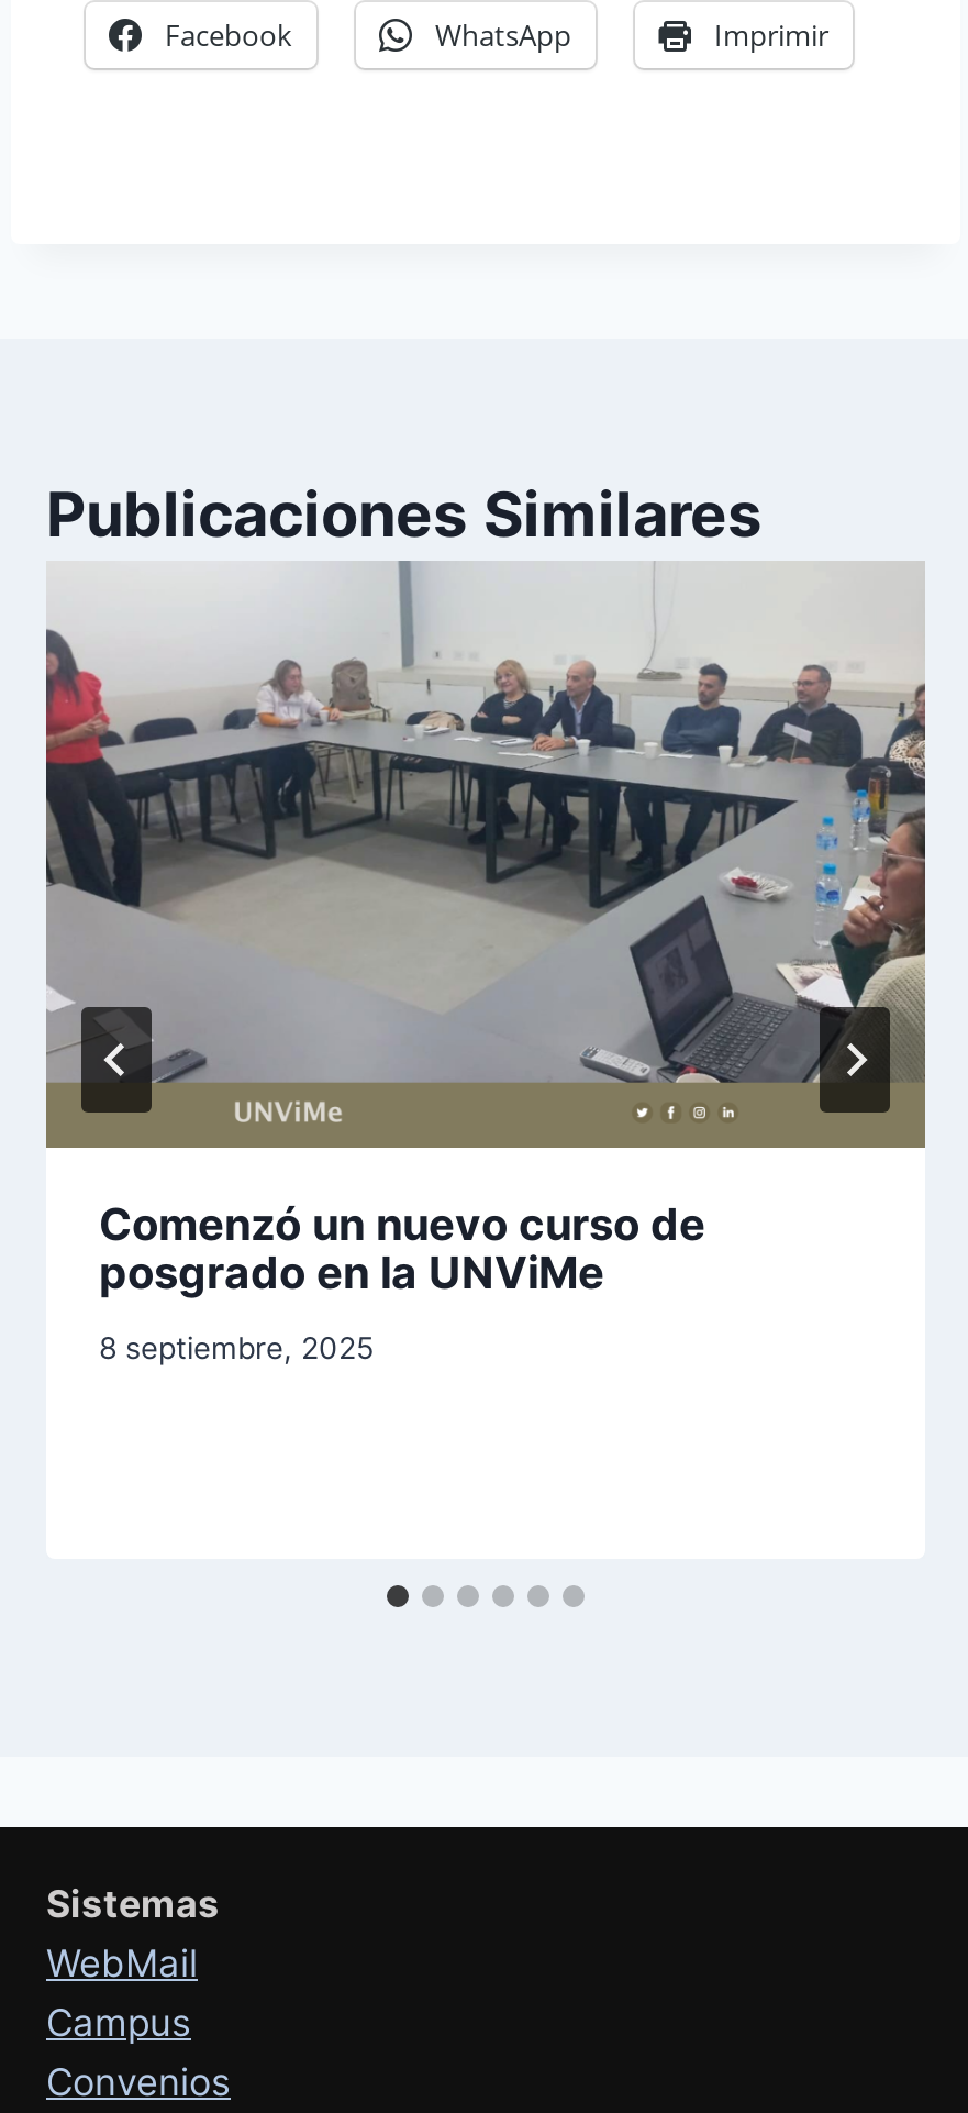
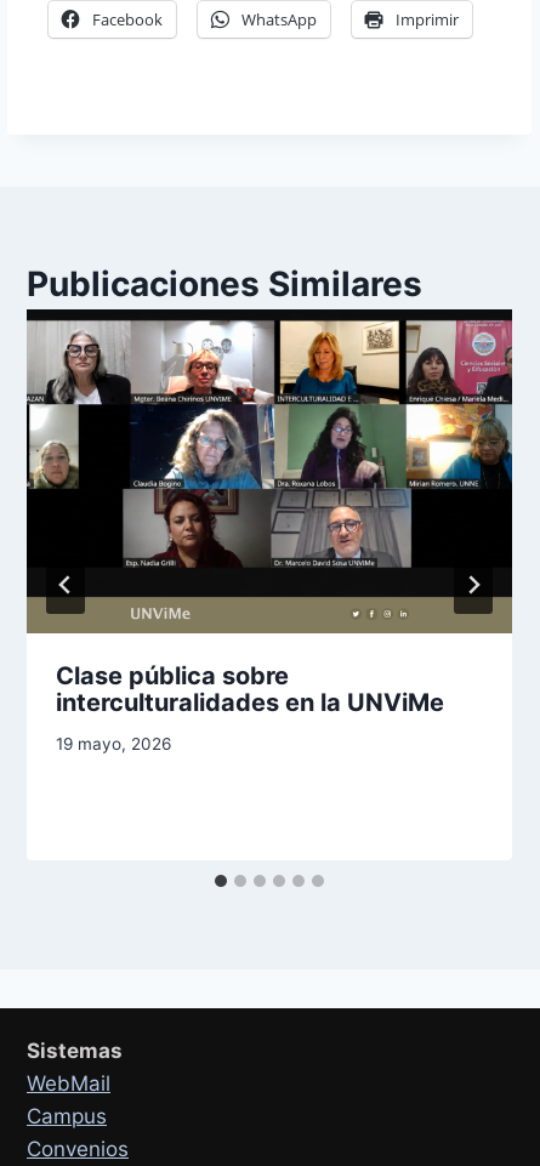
- [image]
+ [image]

- Comenzó un nuevo curso de
- posgrado en la UNViMe
+ Clase pública sobre
+ interculturalidades en la UNViMe

- 8 septiembre, 2025
+ 19 mayo, 2026
